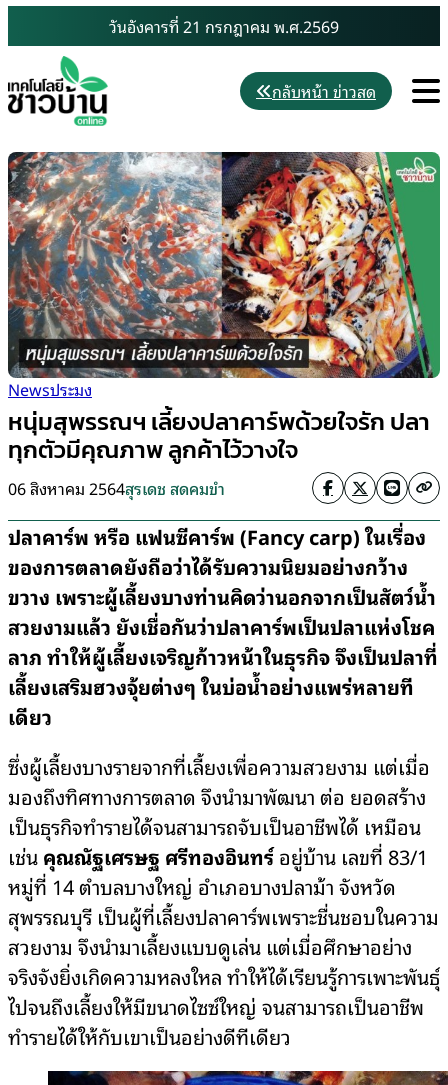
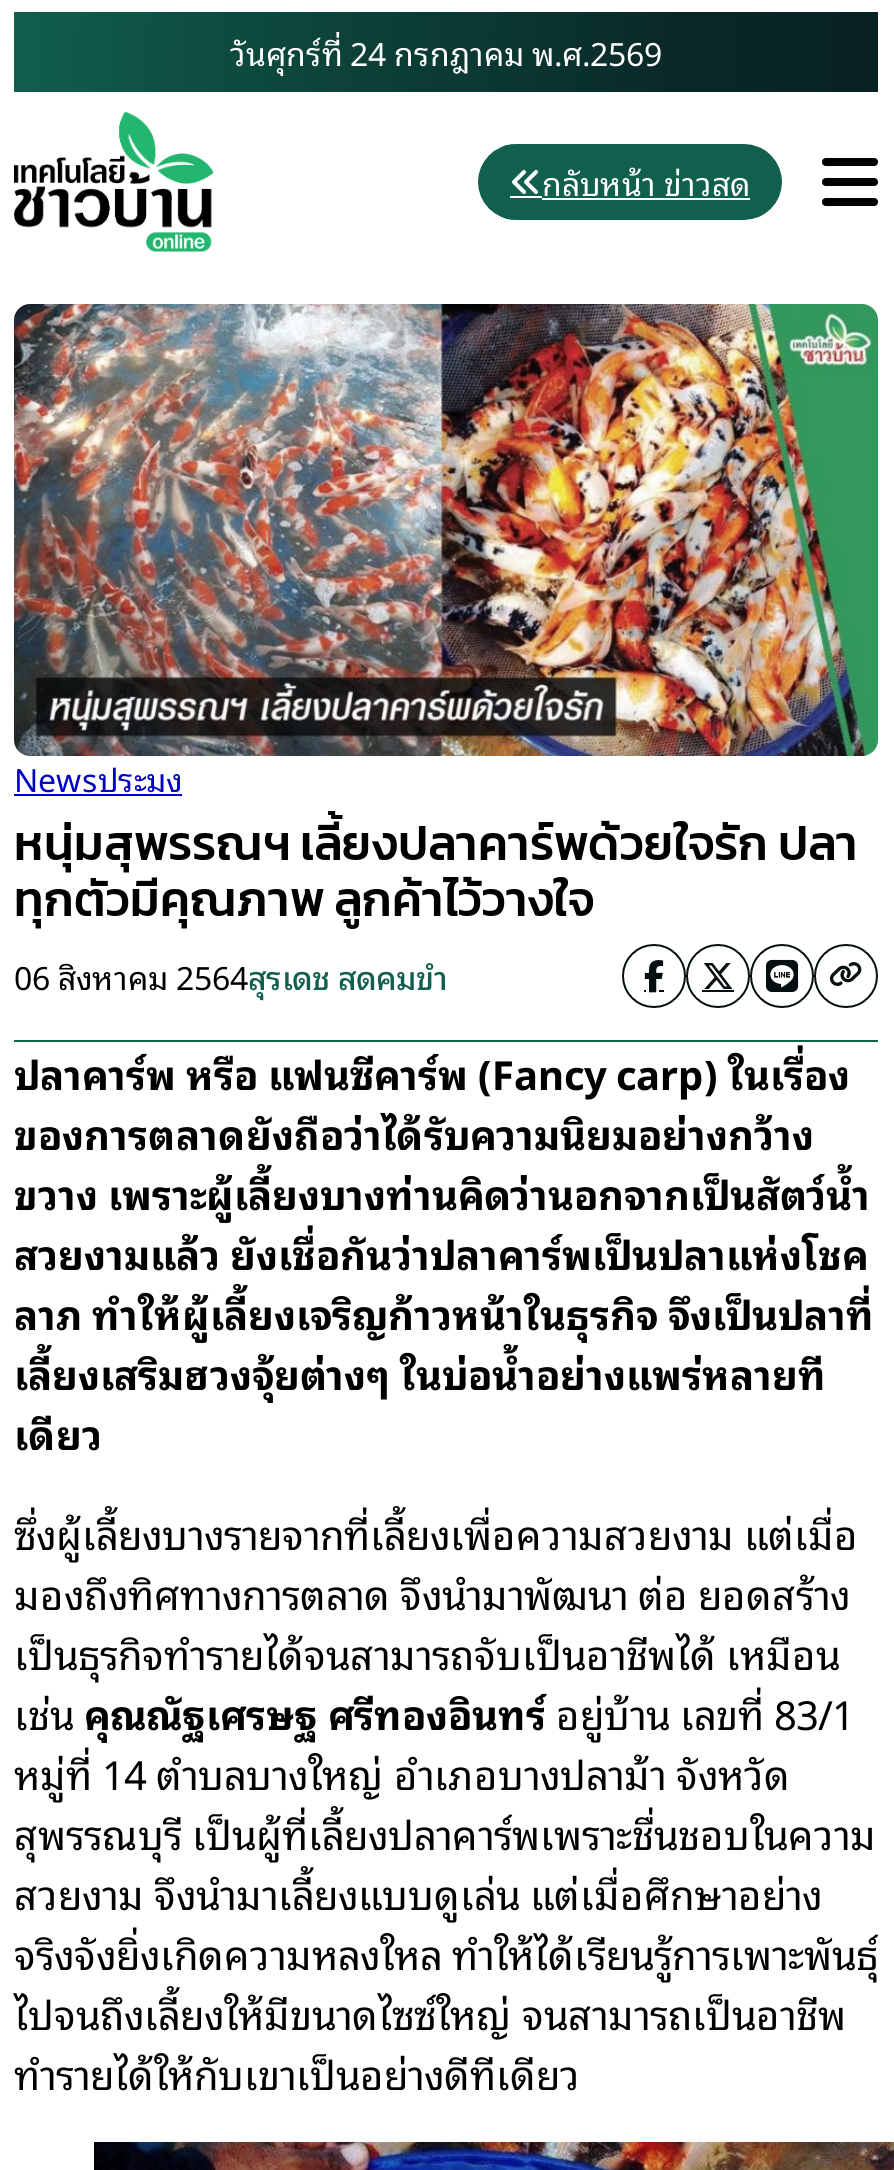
- วันอังคารที่ 21 กรกฎาคม พ.ศ.2569
+ วันศุกร์ที่ 24 กรกฎาคม พ.ศ.2569
